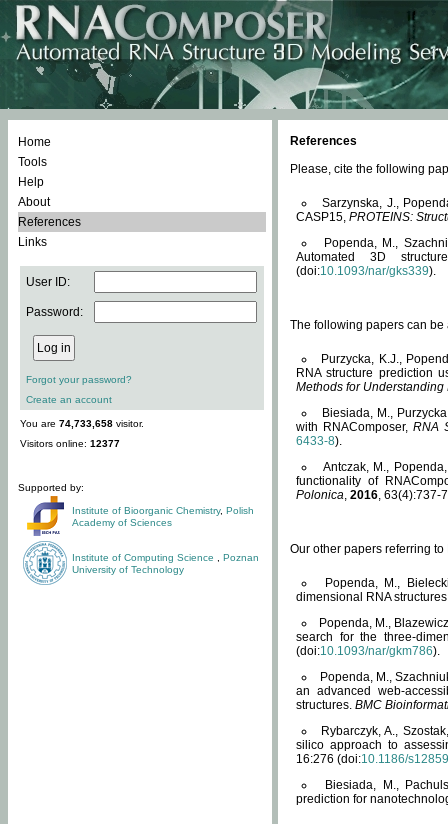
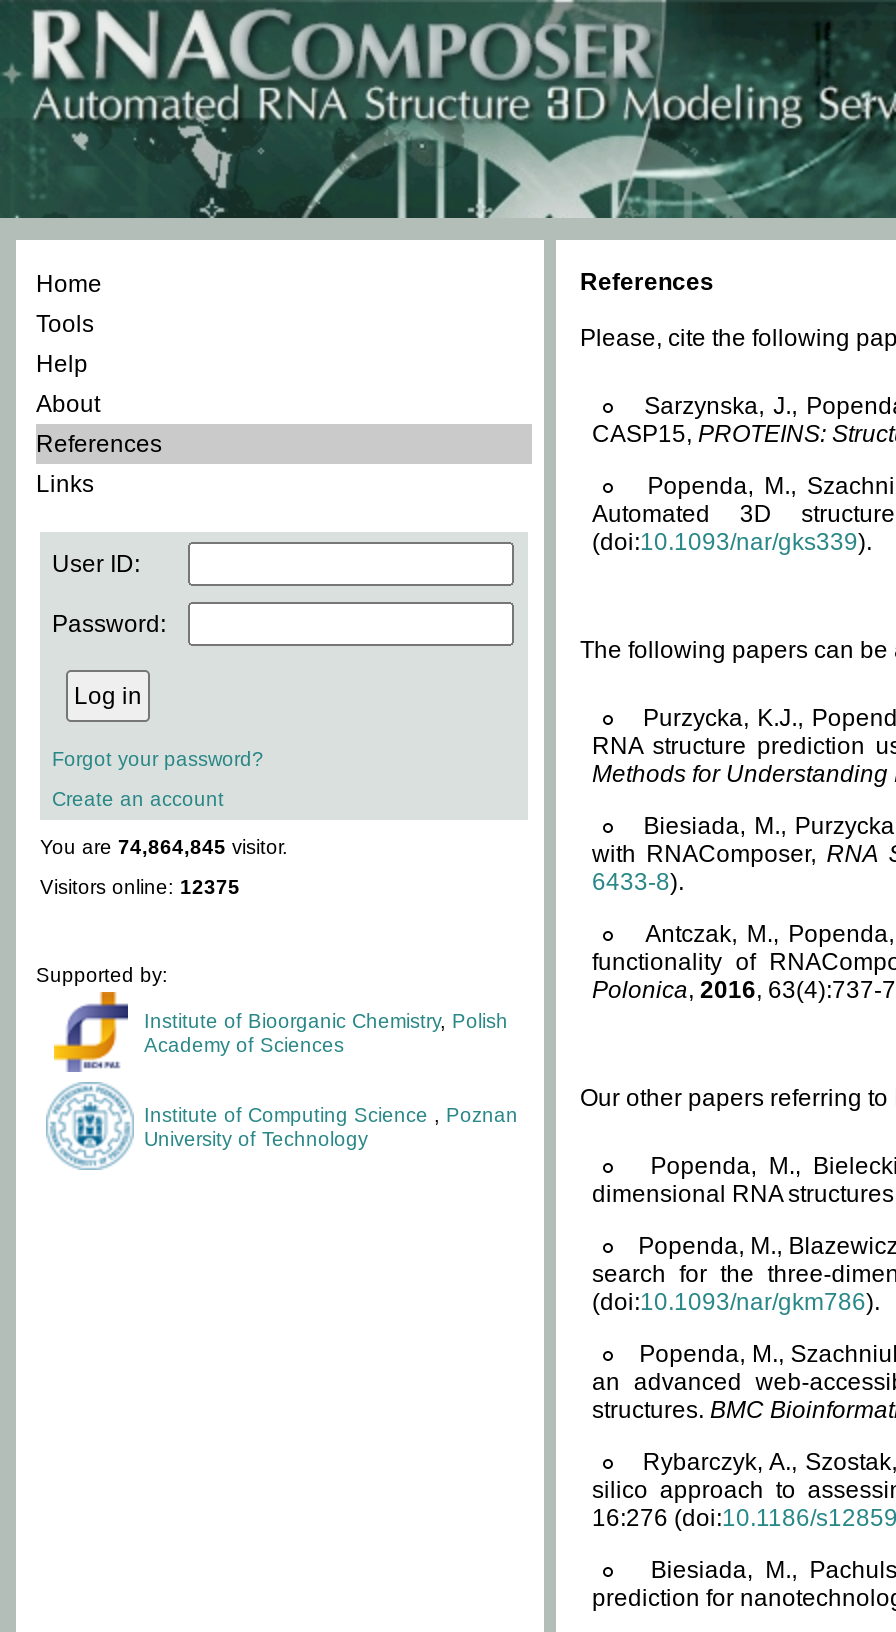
- You are 74,733,658 visitor.
+ You are 74,864,845 visitor.

- Visitors online: 12377
+ Visitors online: 12375
